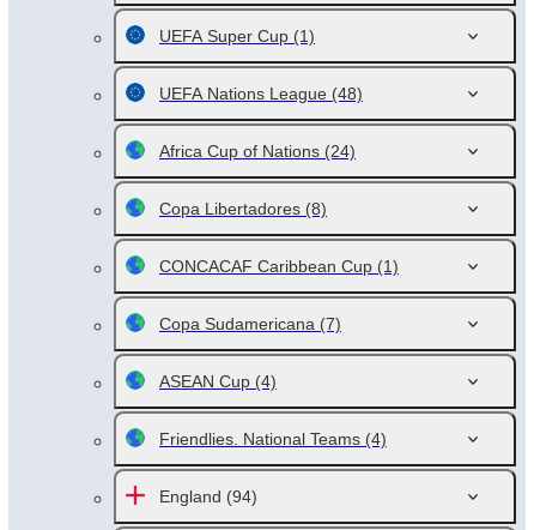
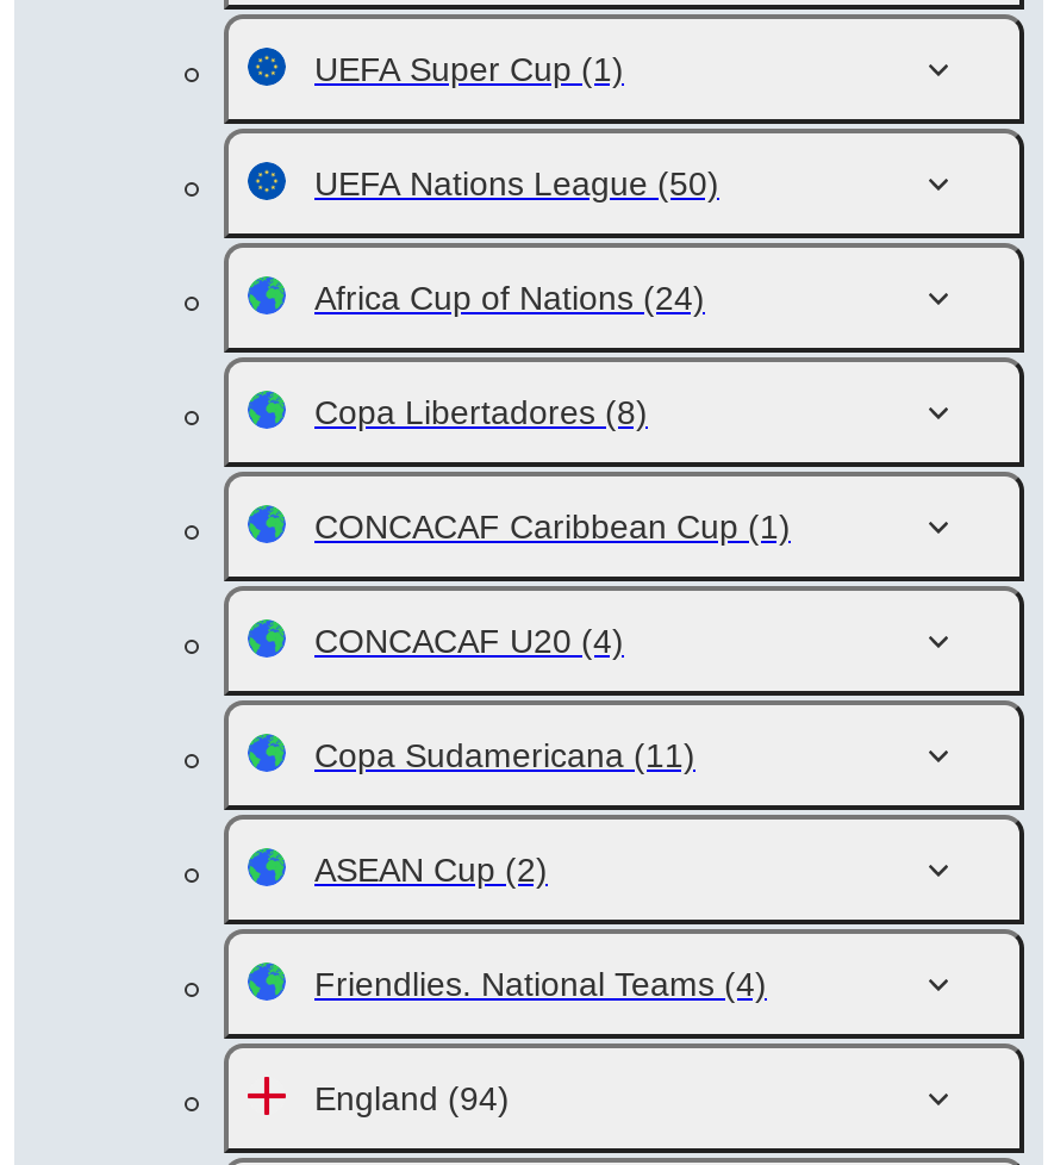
- UEFA Nations League (48)
+ UEFA Nations League (50)

- Copa Sudamericana (7)
- ASEAN Cup (4)
+ CONCACAF U20 (4)
+ Copa Sudamericana (11)
+ ASEAN Cup (2)
